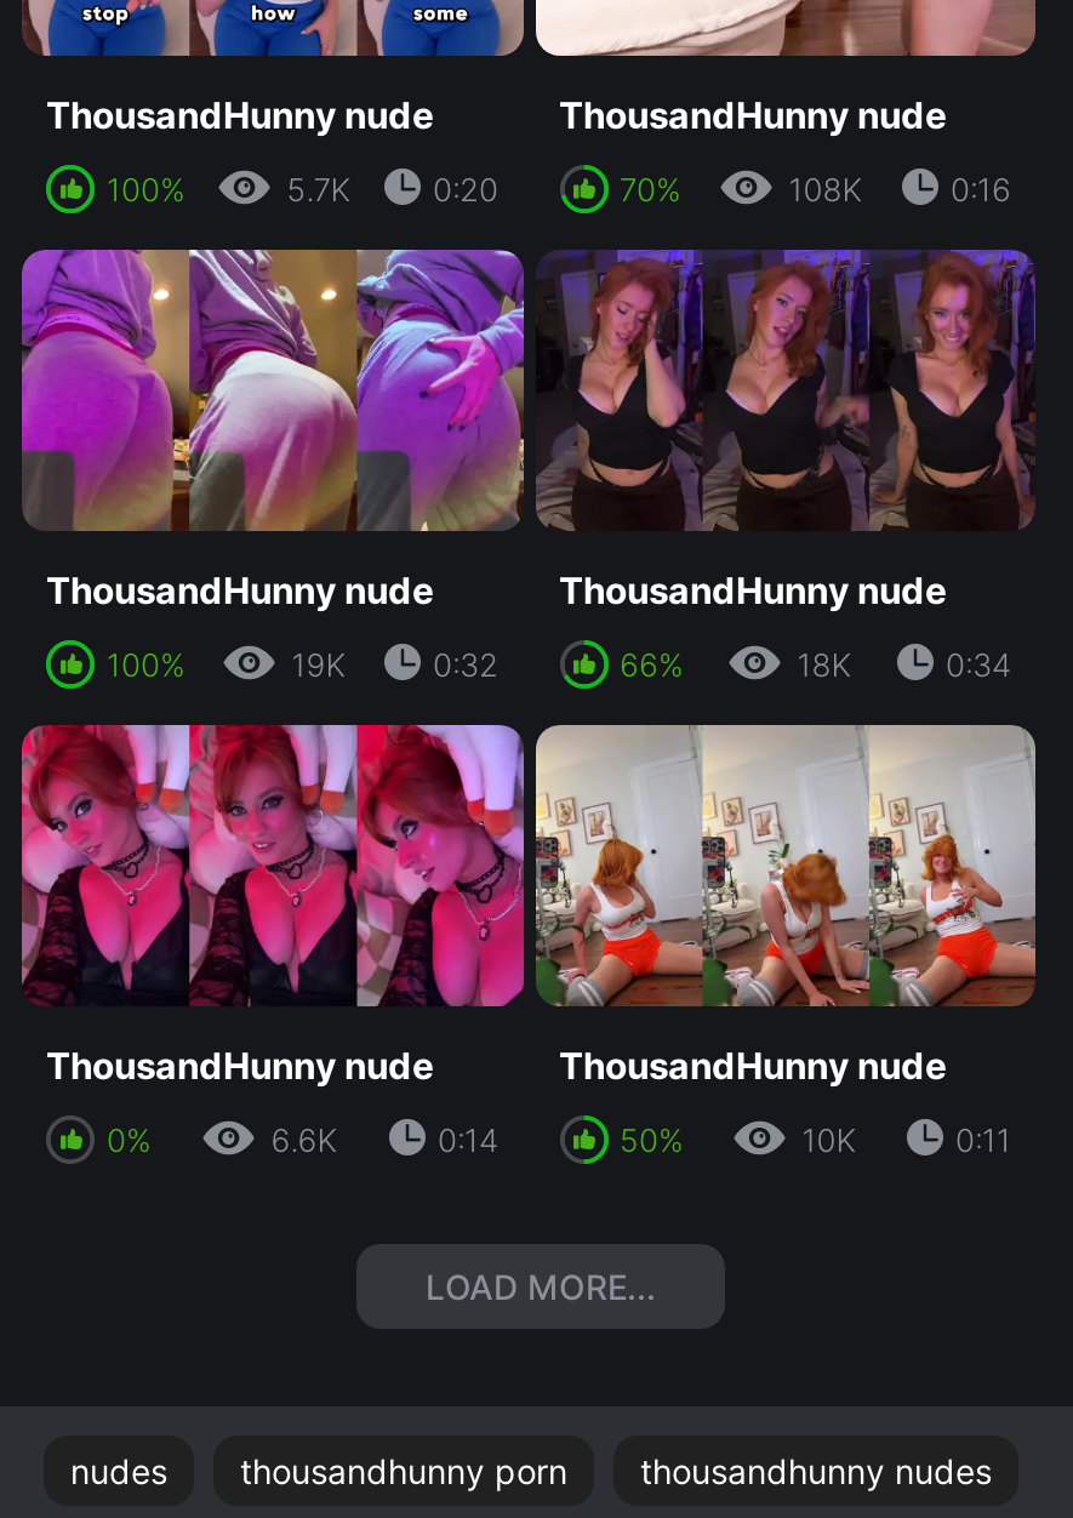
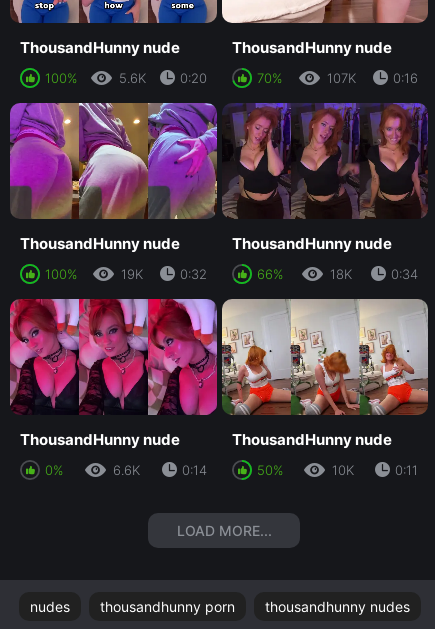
- 5.7K
+ 5.6K

- 108K
+ 107K
